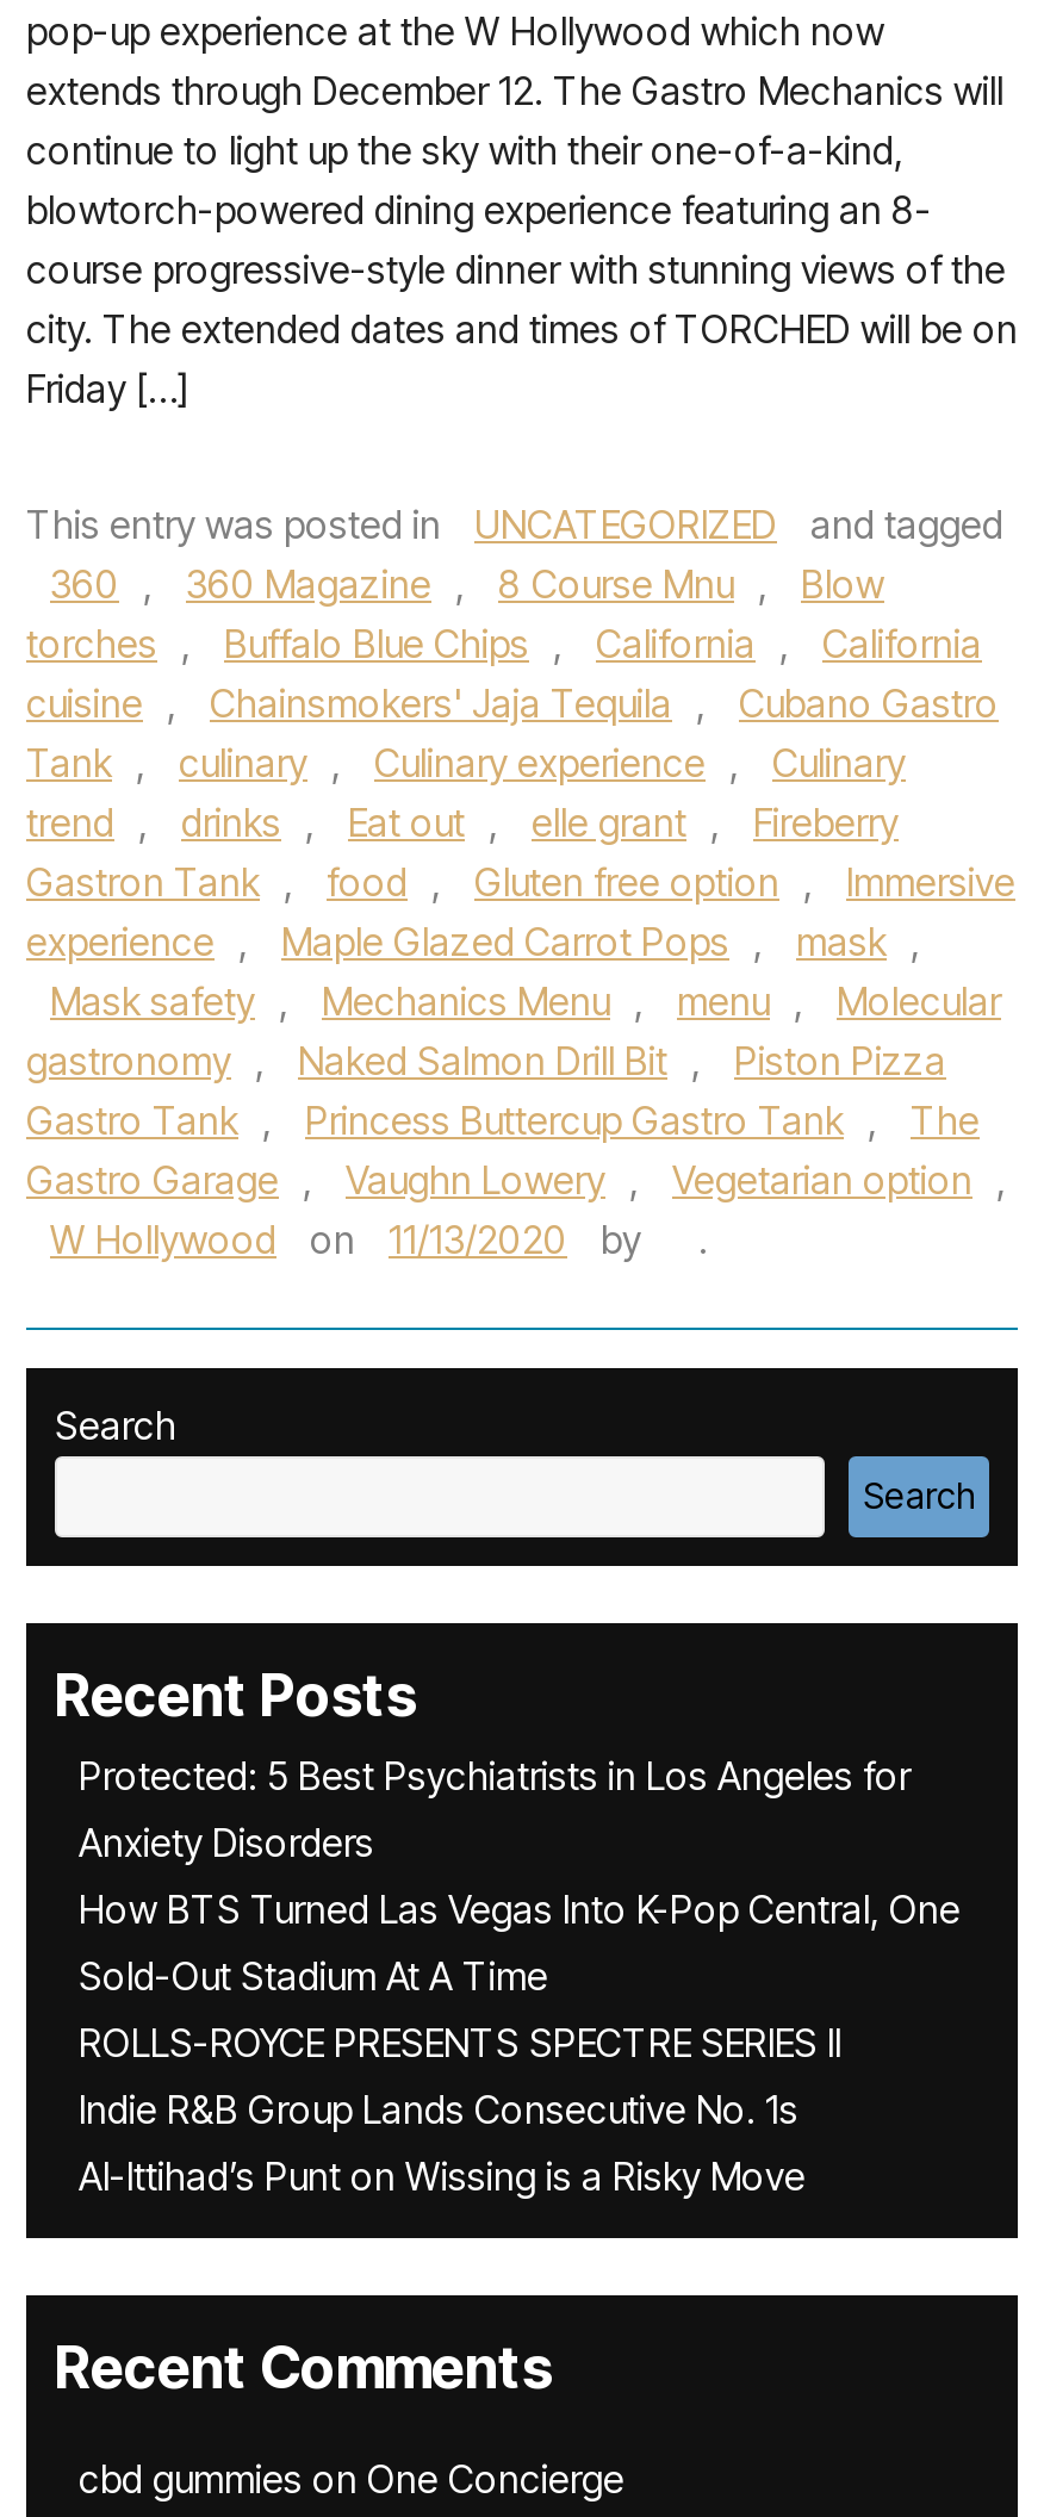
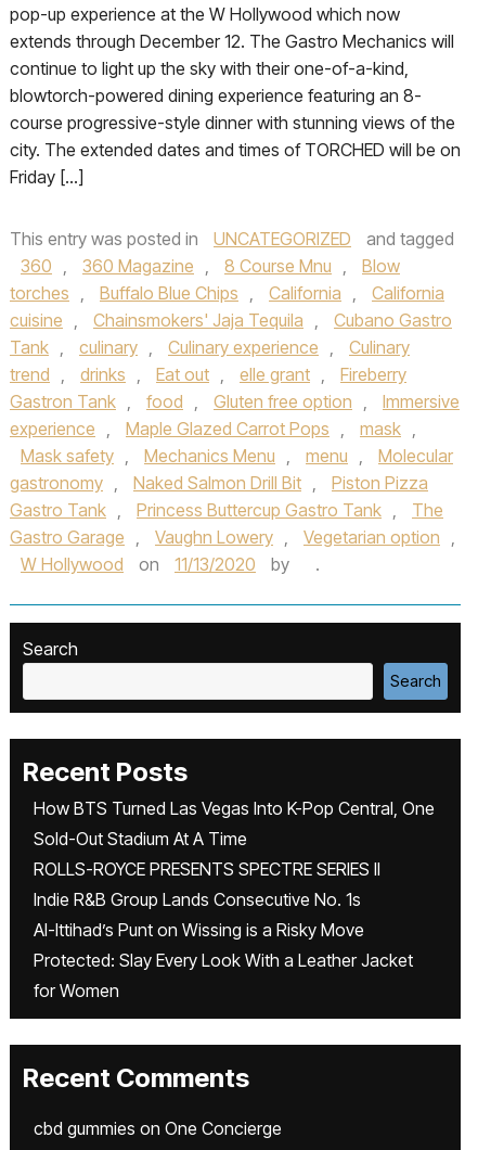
- Protected: 5 Best Psychiatrists in Los Angeles for
- Anxiety Disorders

moved up: How BTS Turned Las Vegas Into K-Pop Central, One | Sold-Out Stadium At A Time | ROLLS-ROYCE PRESENTS SPECTRE SERIES II | Indie R&B Group Lands Consecutive No. 1s | Al-Ittihad’s Punt on Wissing is a Risky Move

+ Protected: Slay Every Look With a Leather Jacket
+ for Women
